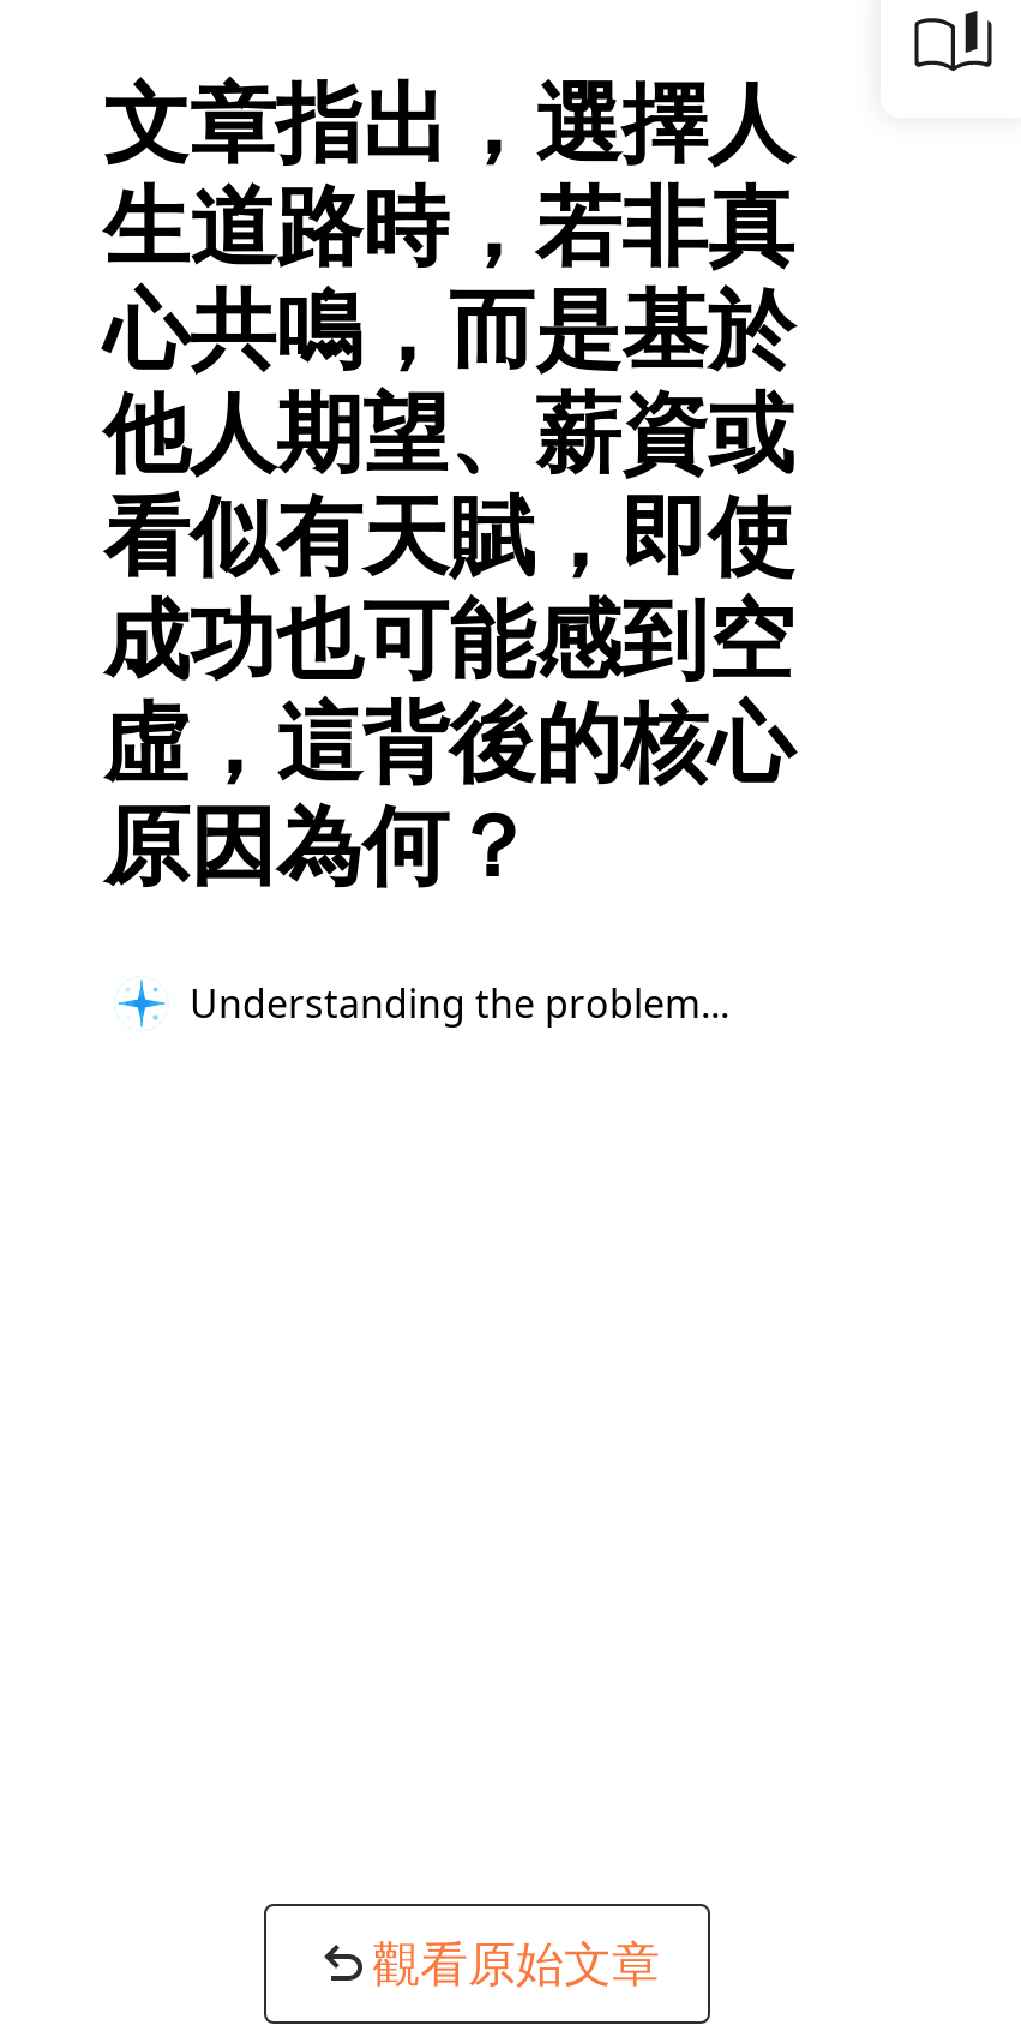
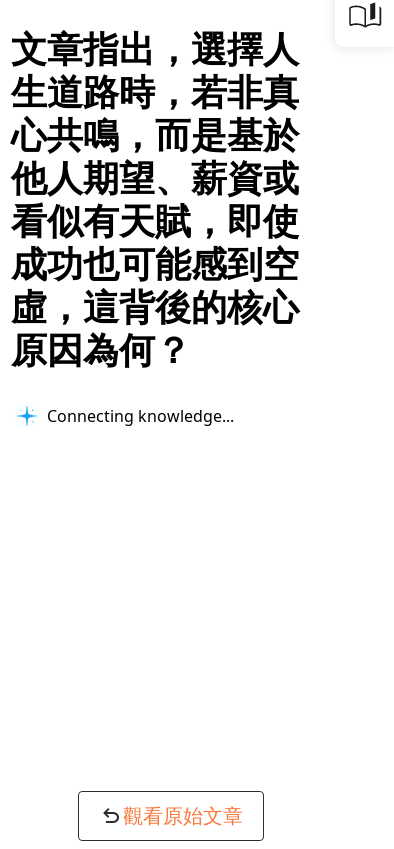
- Understanding the problem...
+ Connecting knowledge...
